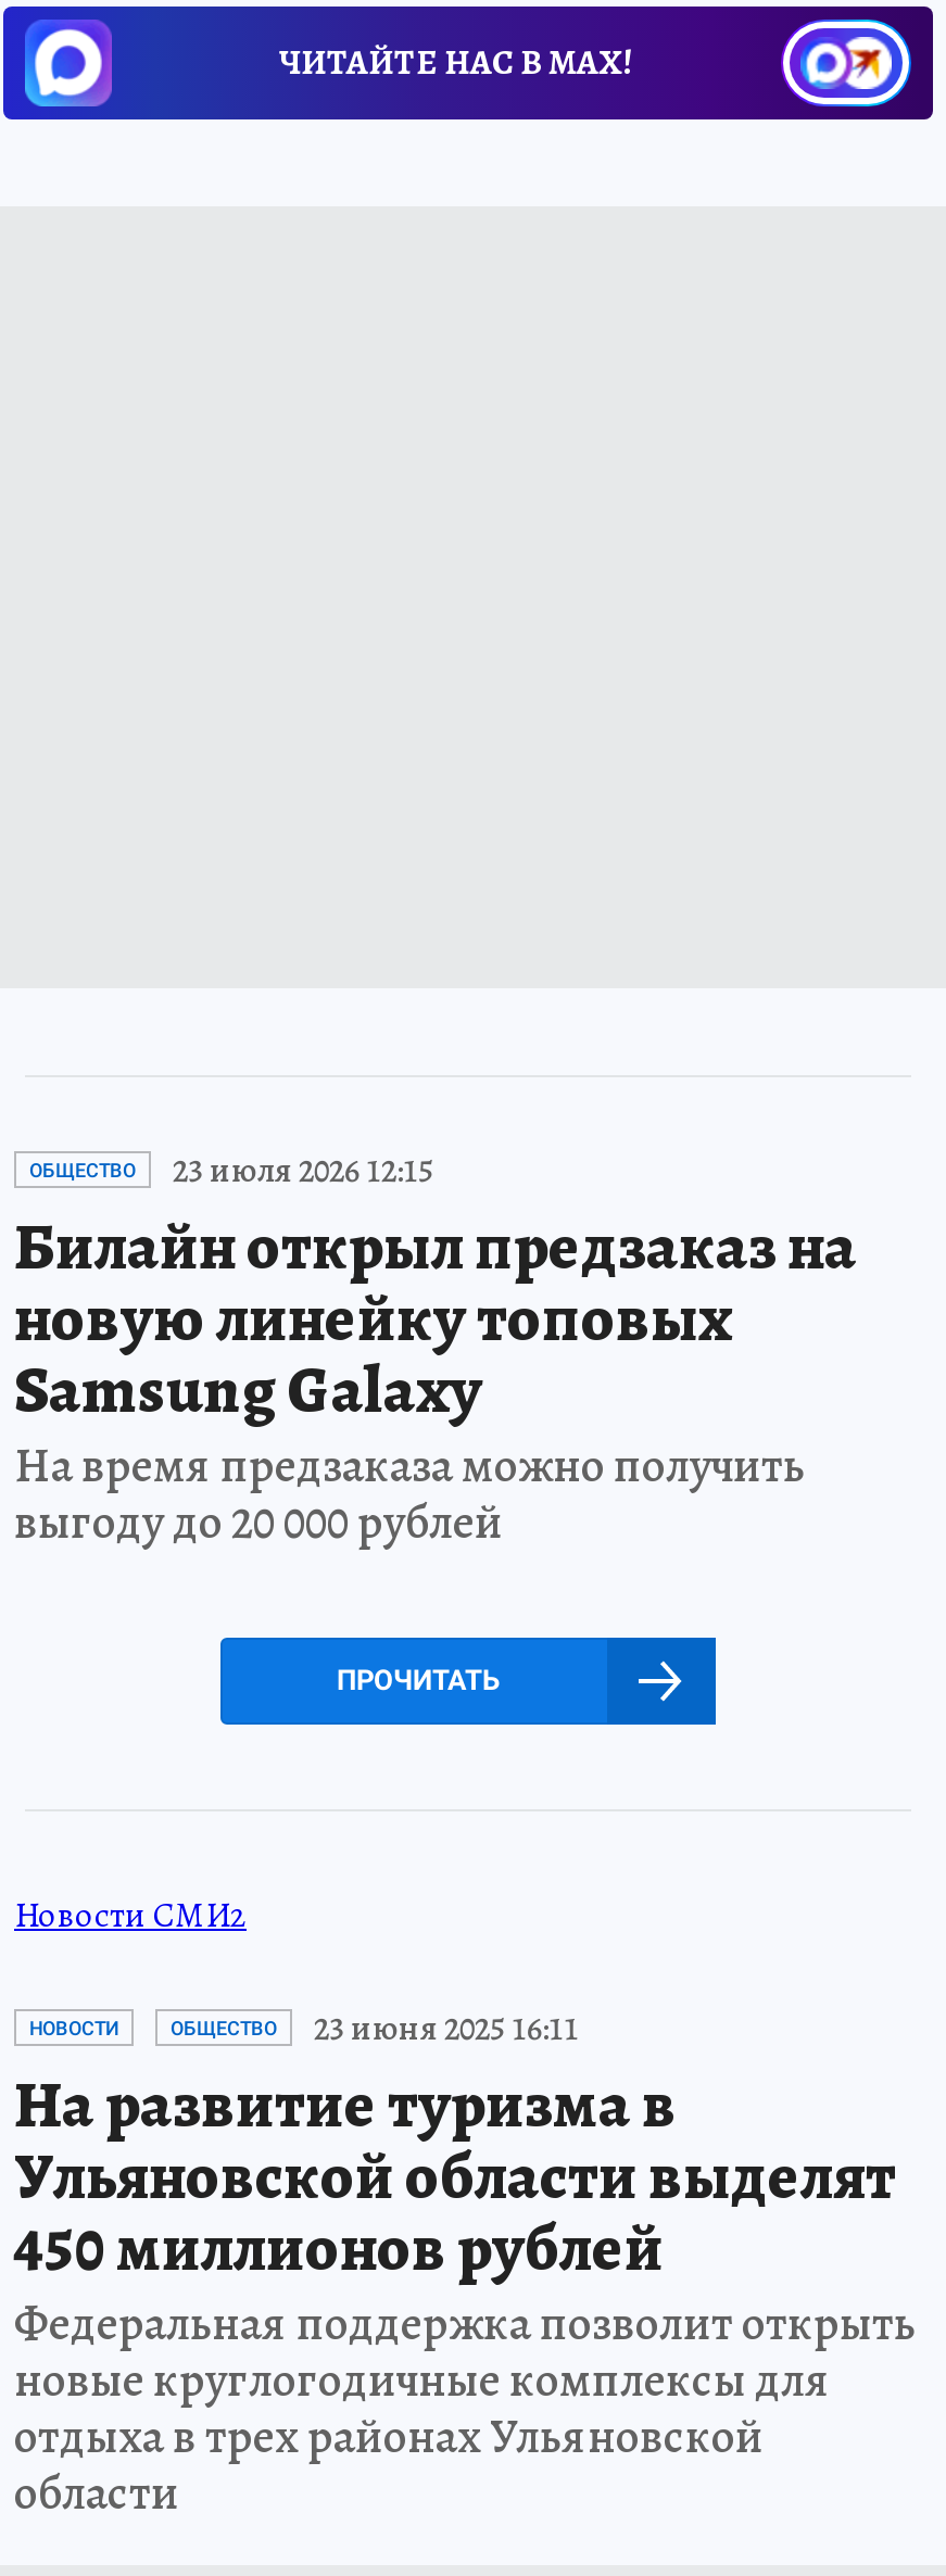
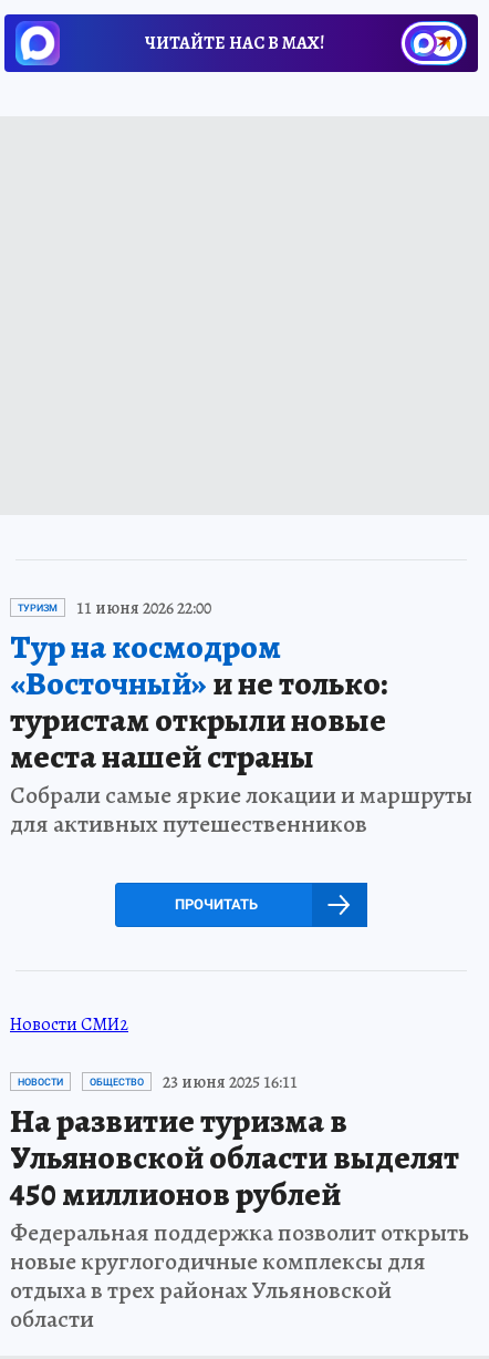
- ОБЩЕСТВО
- 23 июля 2026 12:15
- Билайн открыл предзаказ на
- новую линейку топовых
- Samsung Galaxy
- На время предзаказа можно получить
- выгоду до 20 000 рублей
+ ТУРИЗМ
+ 11 июня 2026 22:00
+ Тур на космодром
+ «Восточный»и не только:
+ туристам открыли новые
+ места нашей страны
+ Собрали самые яркие локации и маршруты
+ для активных путешественников
